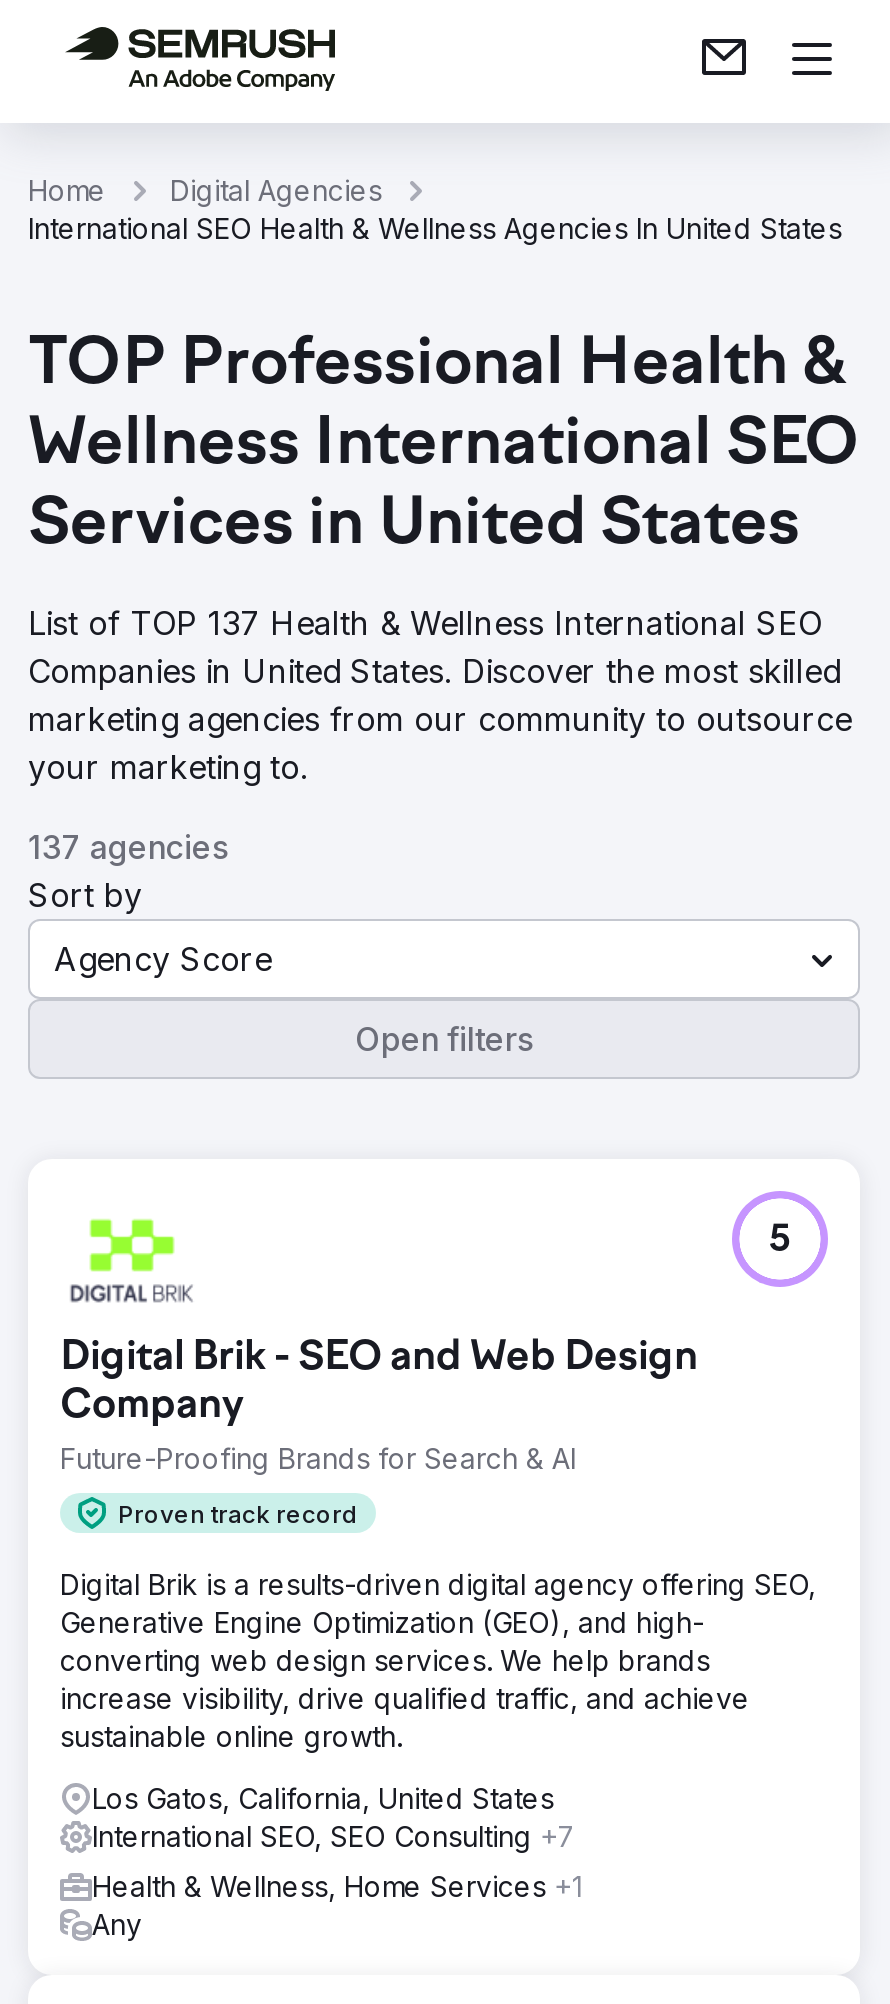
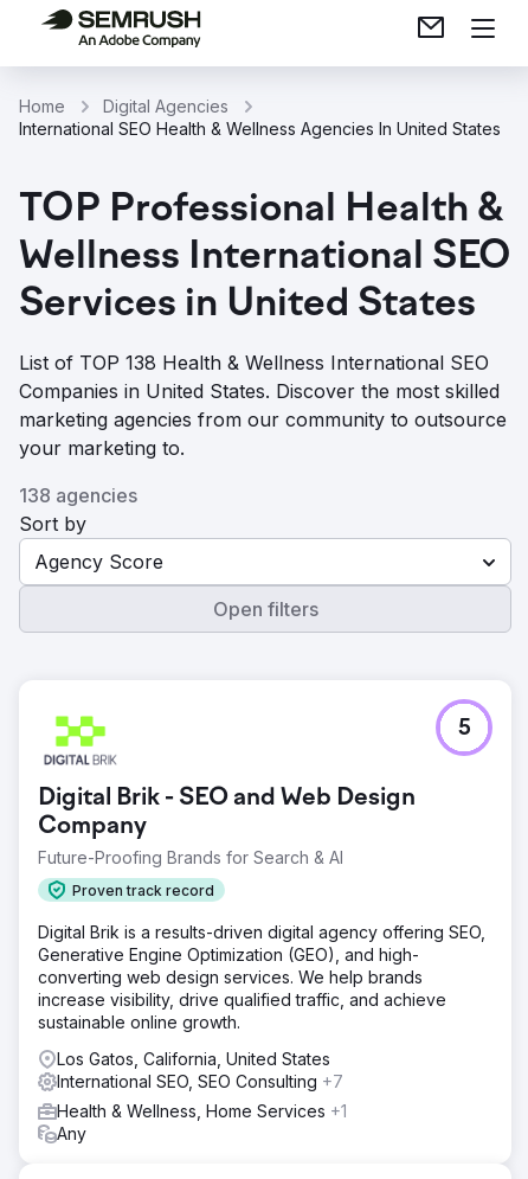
- List of TOP 137 Health & Wellness International SEO
+ List of TOP 138 Health & Wellness International SEO

- 137 agencies
+ 138 agencies
